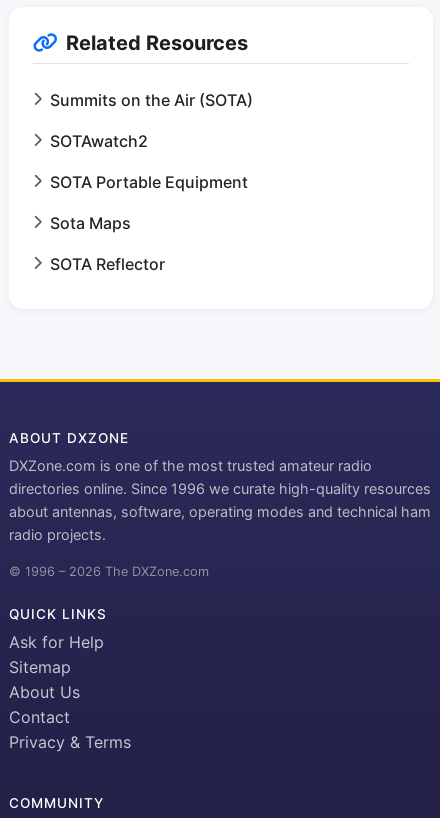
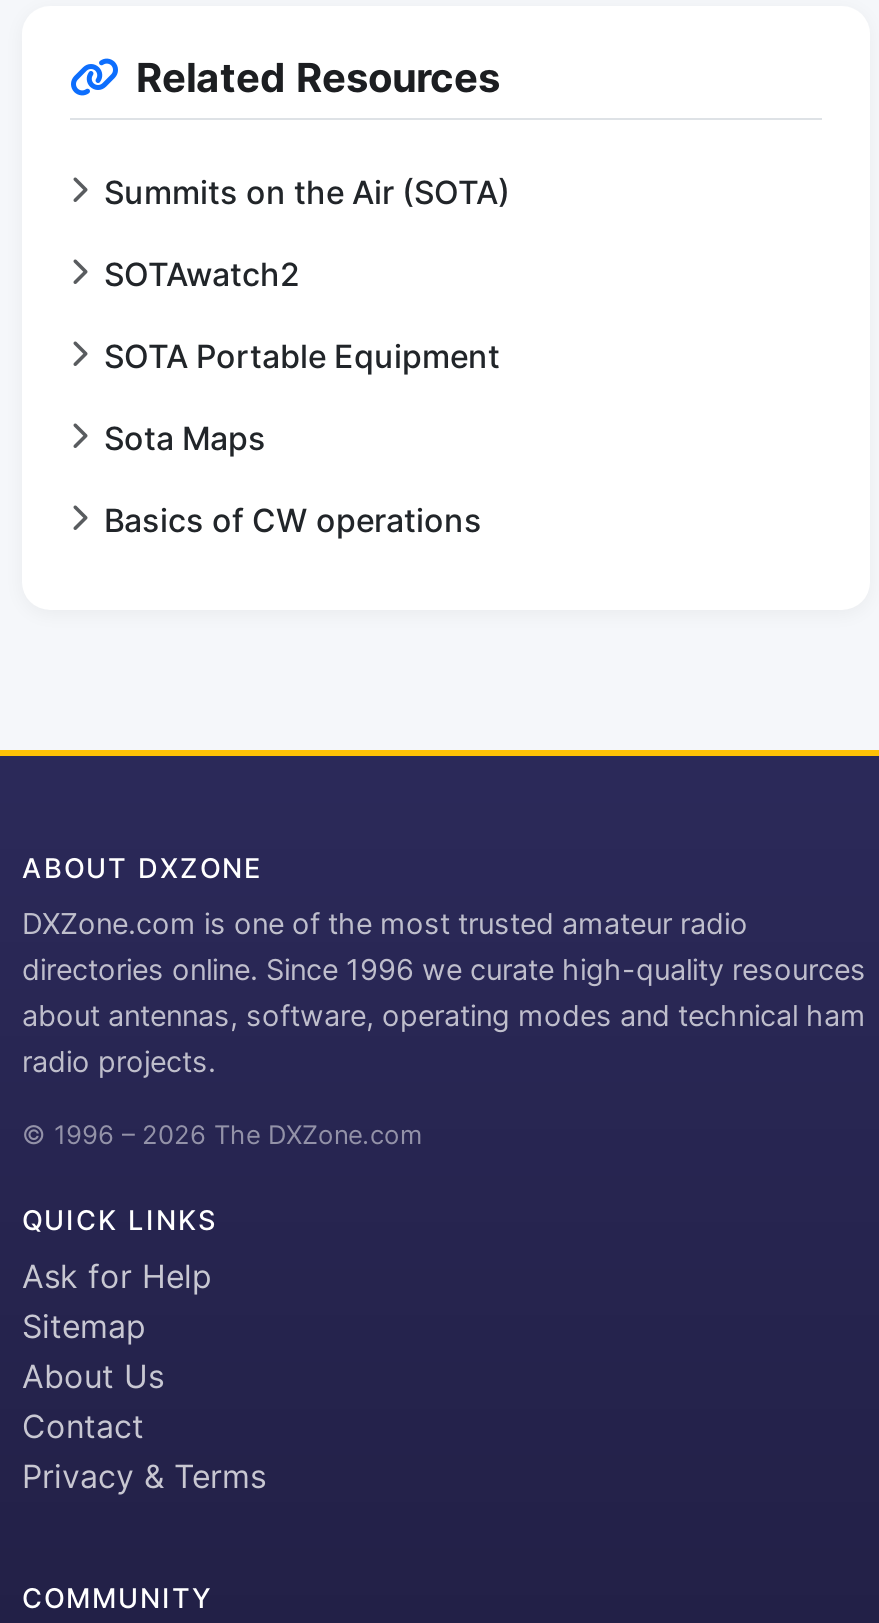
- SOTA Reflector
+ Basics of CW operations
